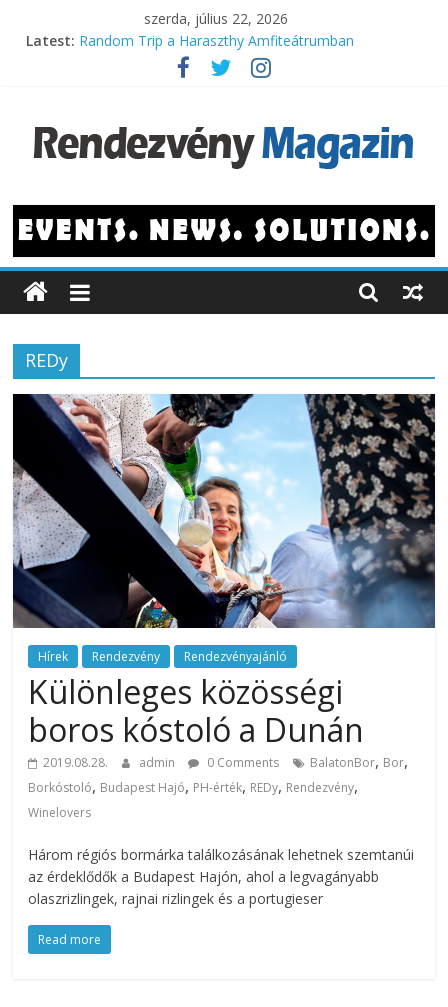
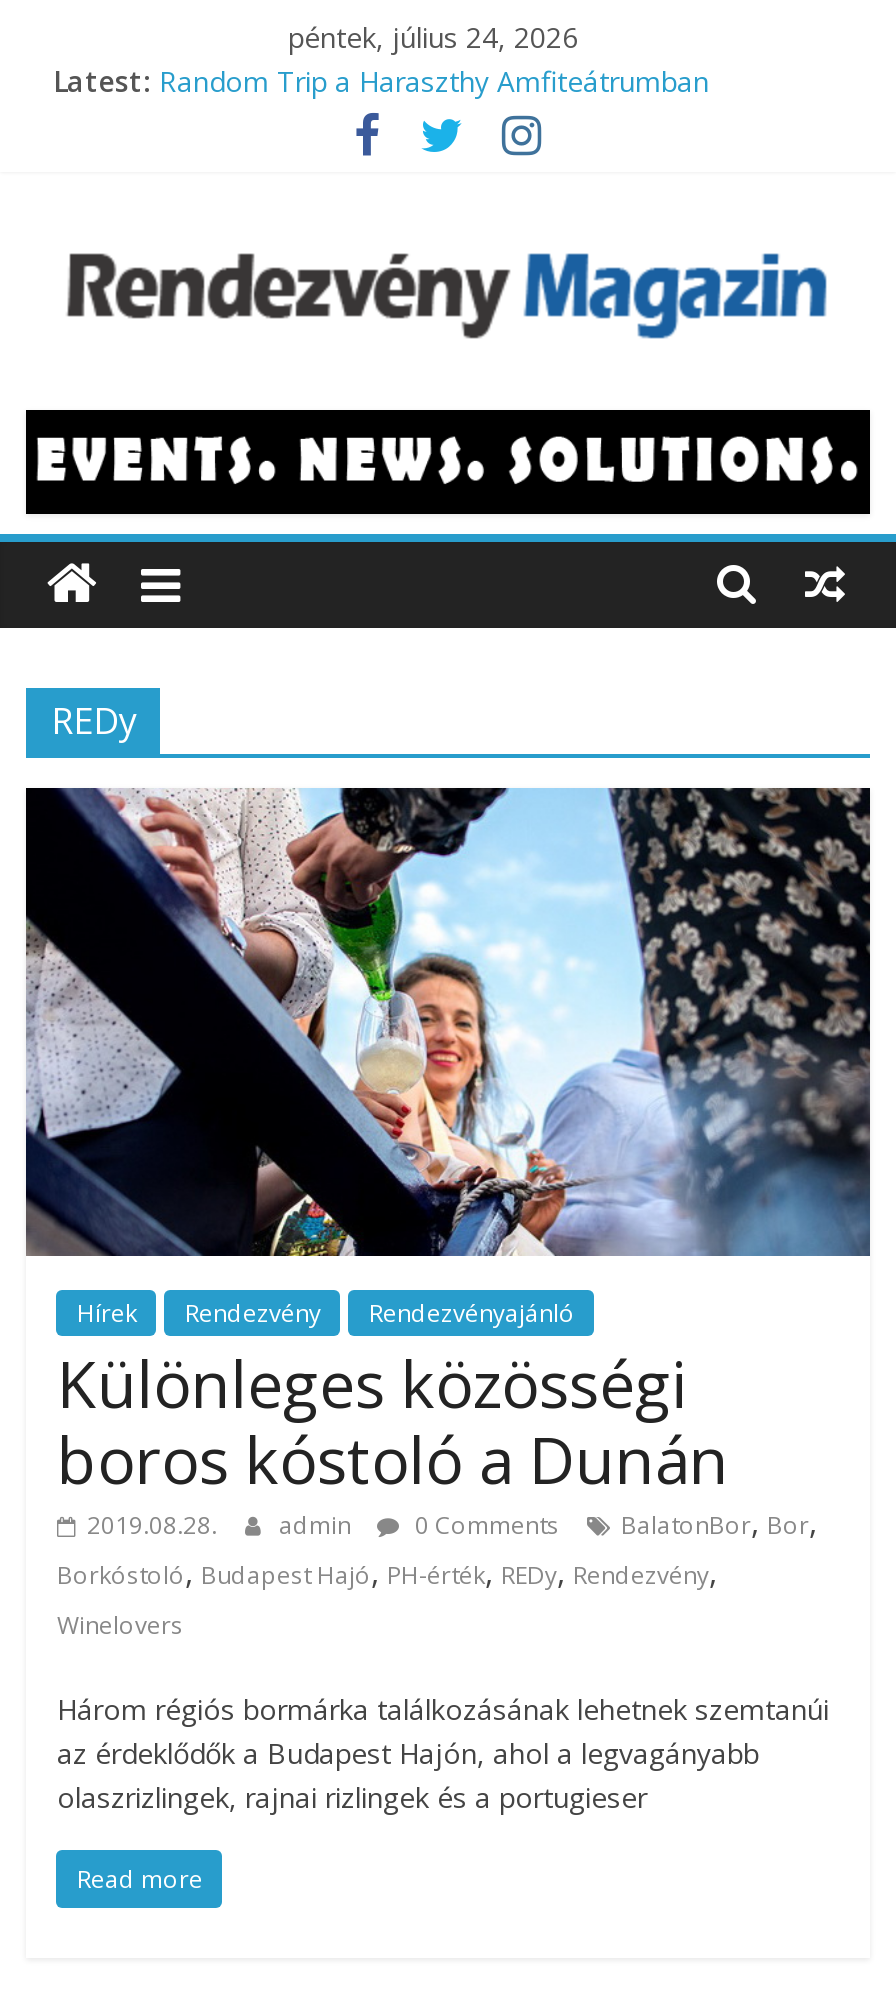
- szerda, július 22, 2026
+ péntek, július 24, 2026
